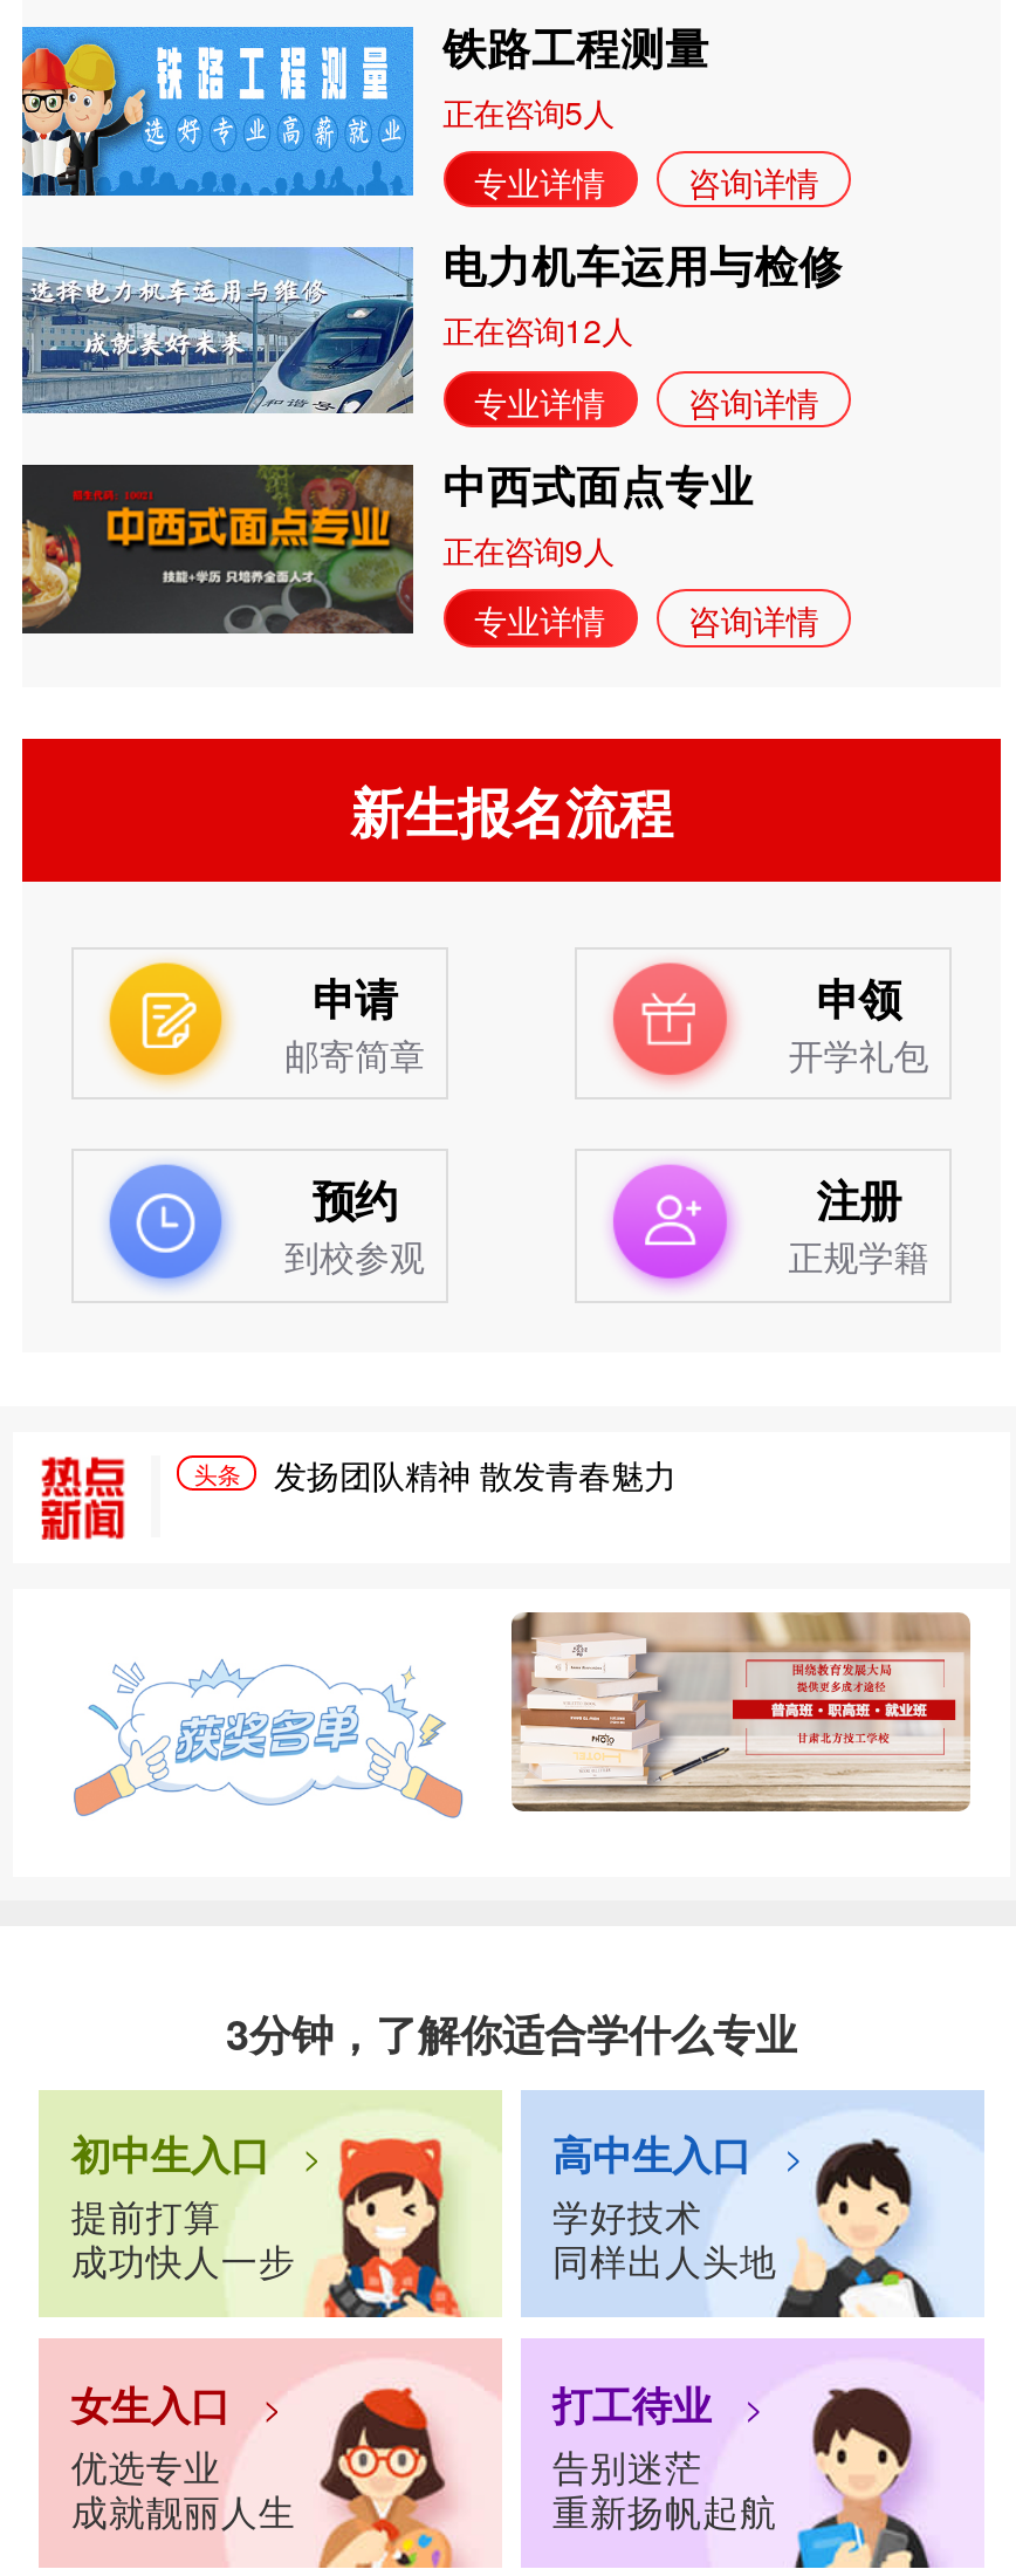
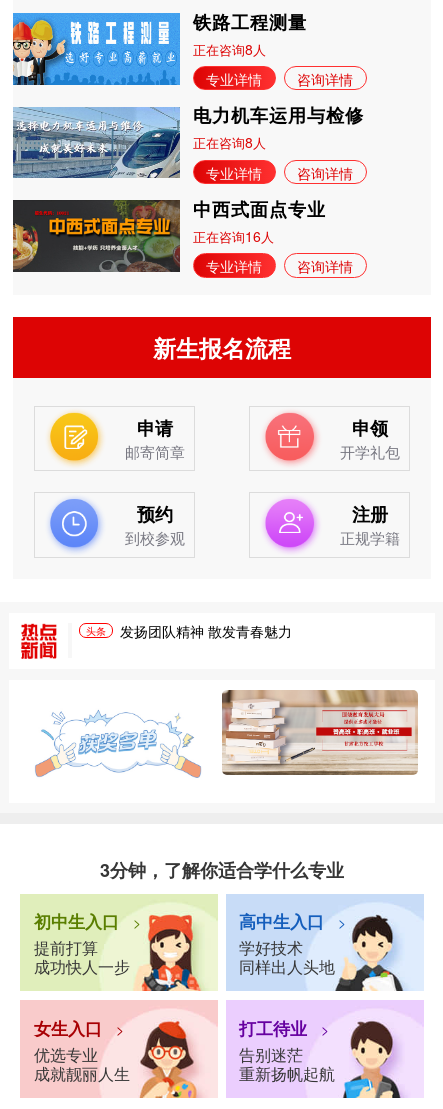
- 正在咨询5人
+ 正在咨询8人

- 正在咨询12人
+ 正在咨询8人

- 正在咨询9人
+ 正在咨询16人
